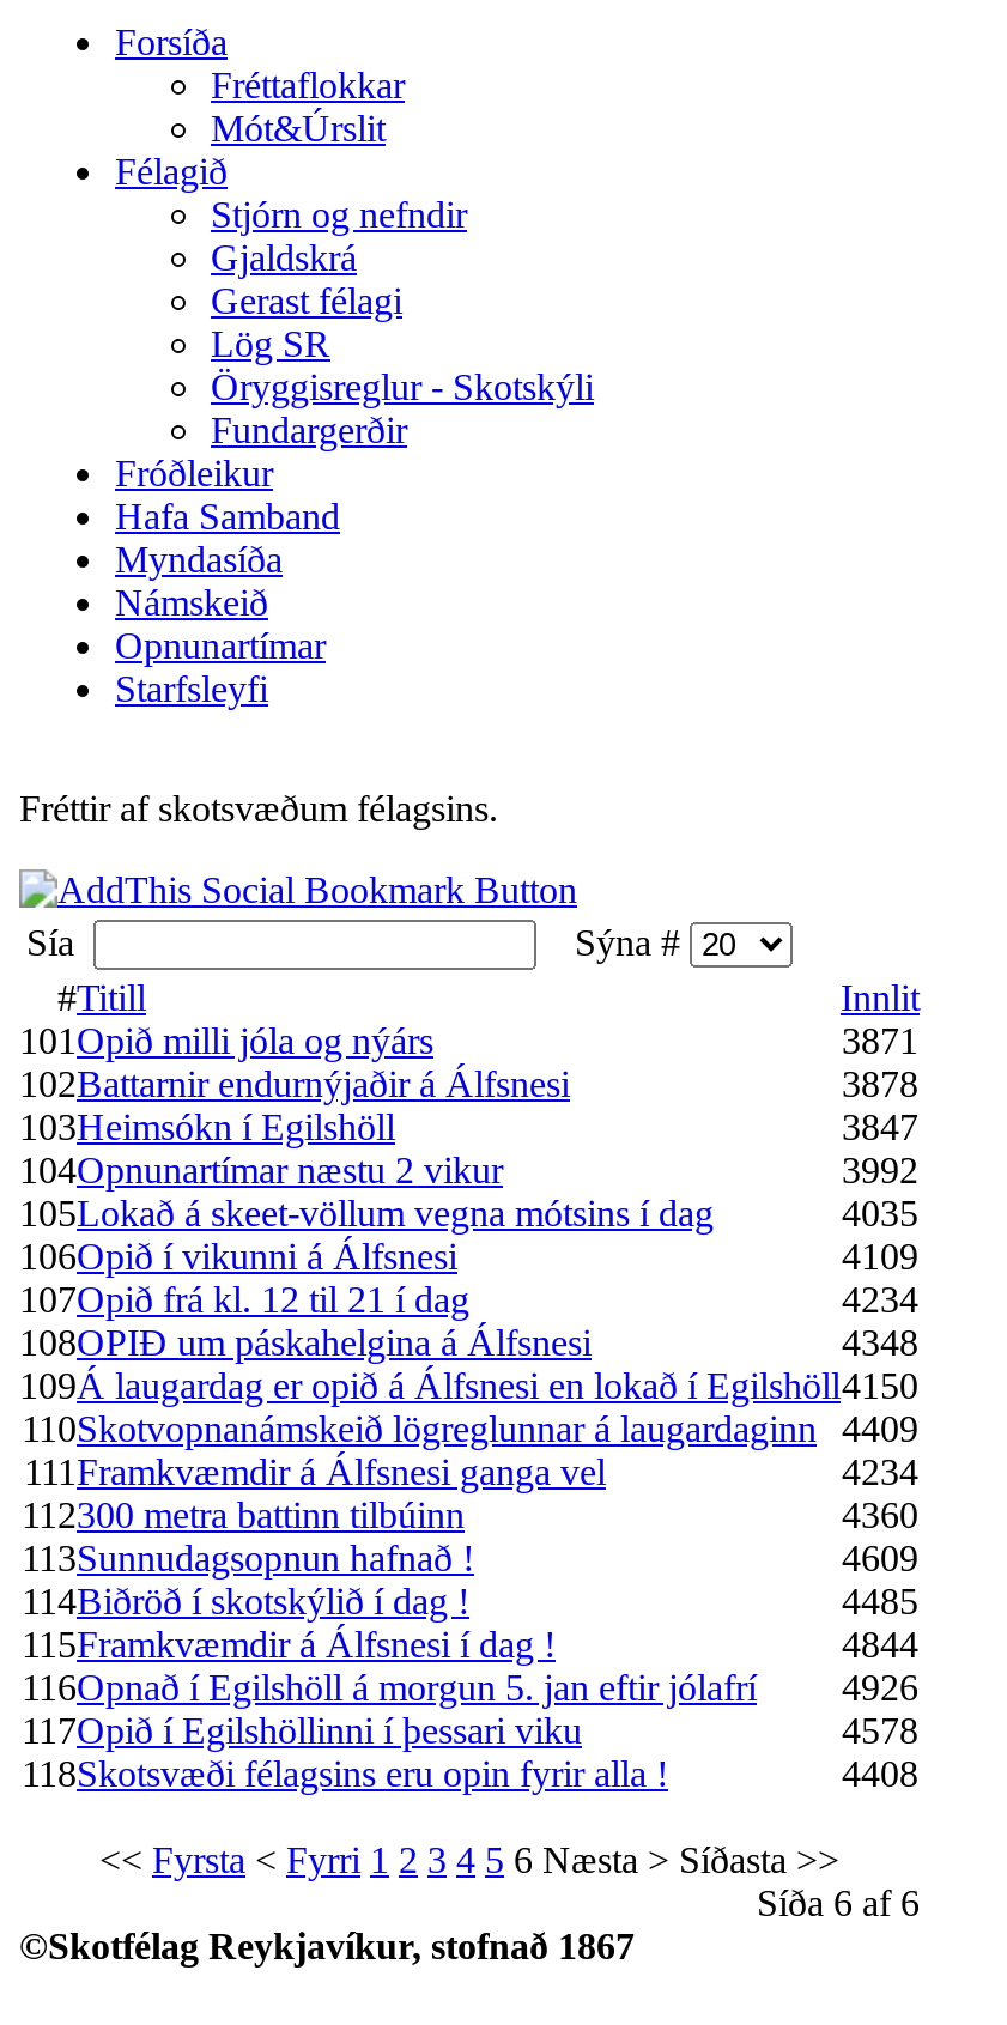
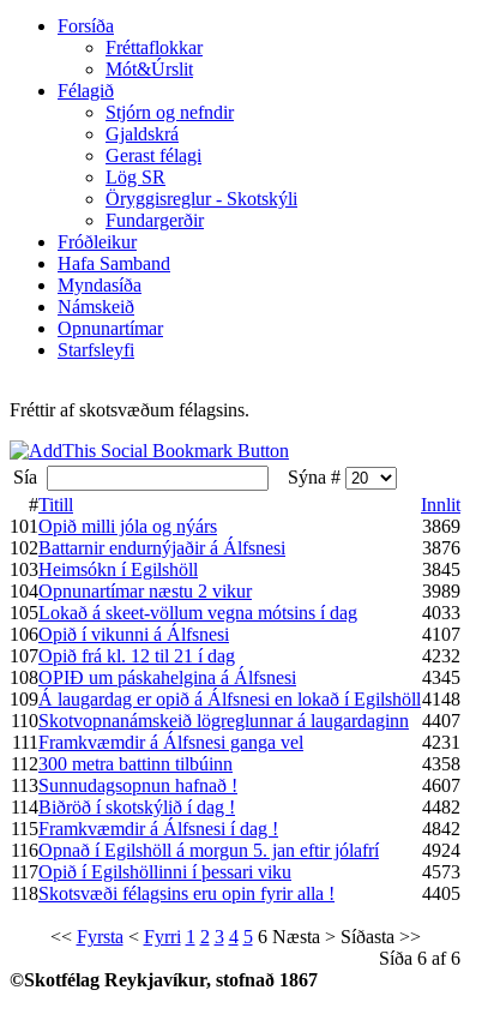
- 3871
+ 3869

- 3878
+ 3876

- 3847
+ 3845

- 3992
+ 3989

- 4035
+ 4033

- 4109
+ 4107

- 4234
+ 4232

- 4348
+ 4345

- 109Á laugardag er opið á Álfsnesi en lokað í Egilshöll4150
+ 109Á laugardag er opið á Álfsnesi en lokað í Egilshöll4148

- 110Skotvopnanámskeið lögreglunnar á laugardaginn 4409
+ 110Skotvopnanámskeið lögreglunnar á laugardaginn 4407

- 4234
+ 4231

- 4360
+ 4358

- 4609
+ 4607

- 4485
+ 4482

- 4844
+ 4842

- 4926
+ 4924

- 4578
+ 4573

- 4408
+ 4405
